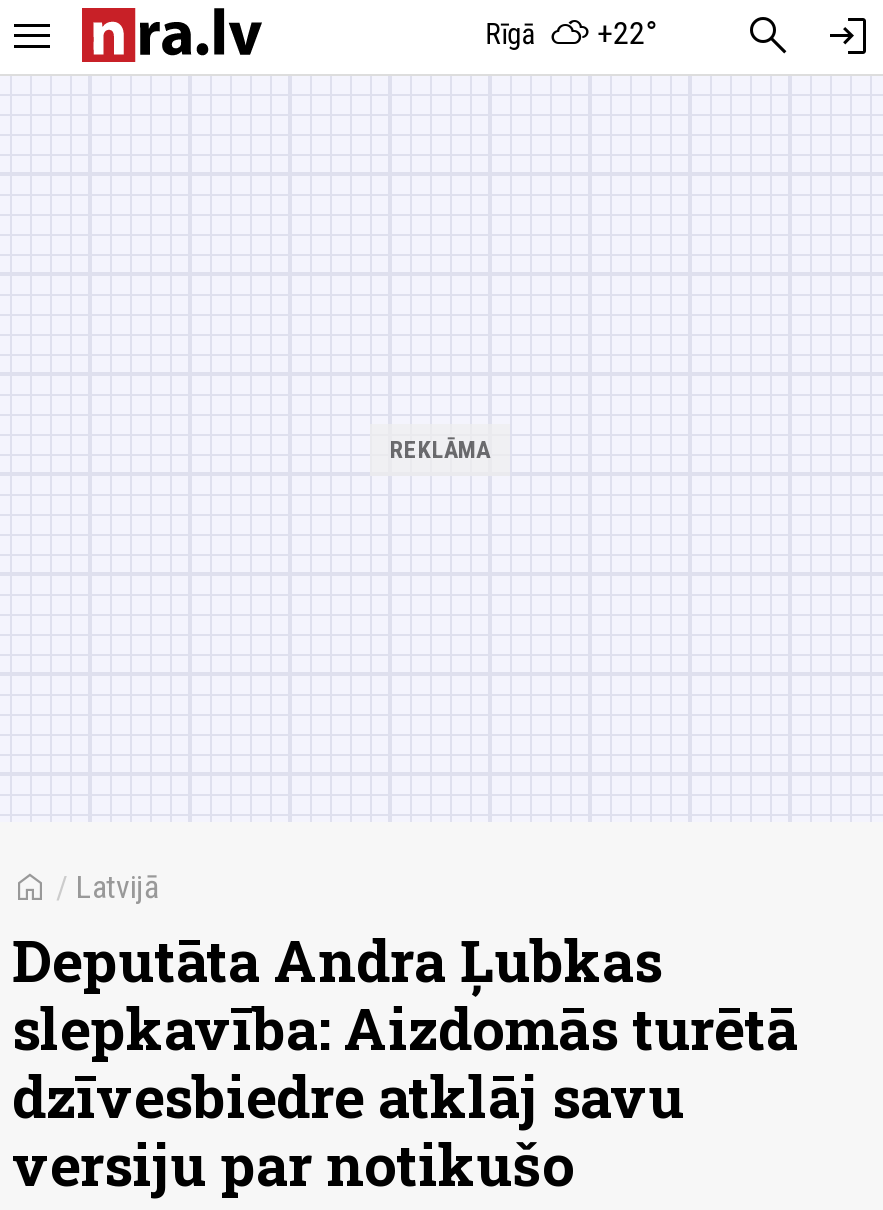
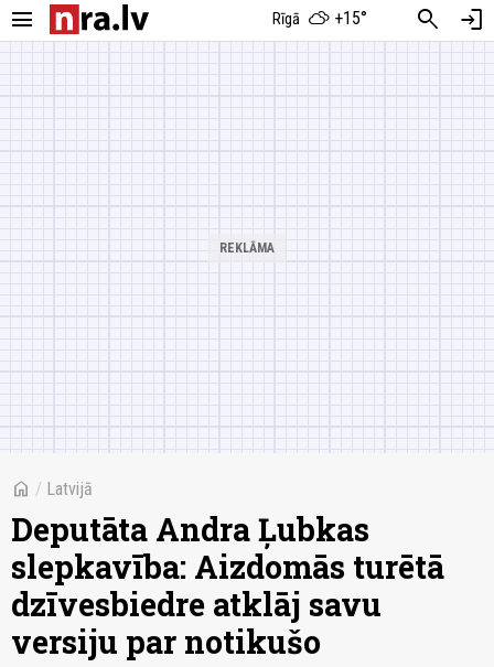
- Rīgā +22°
+ Rīgā +15°
